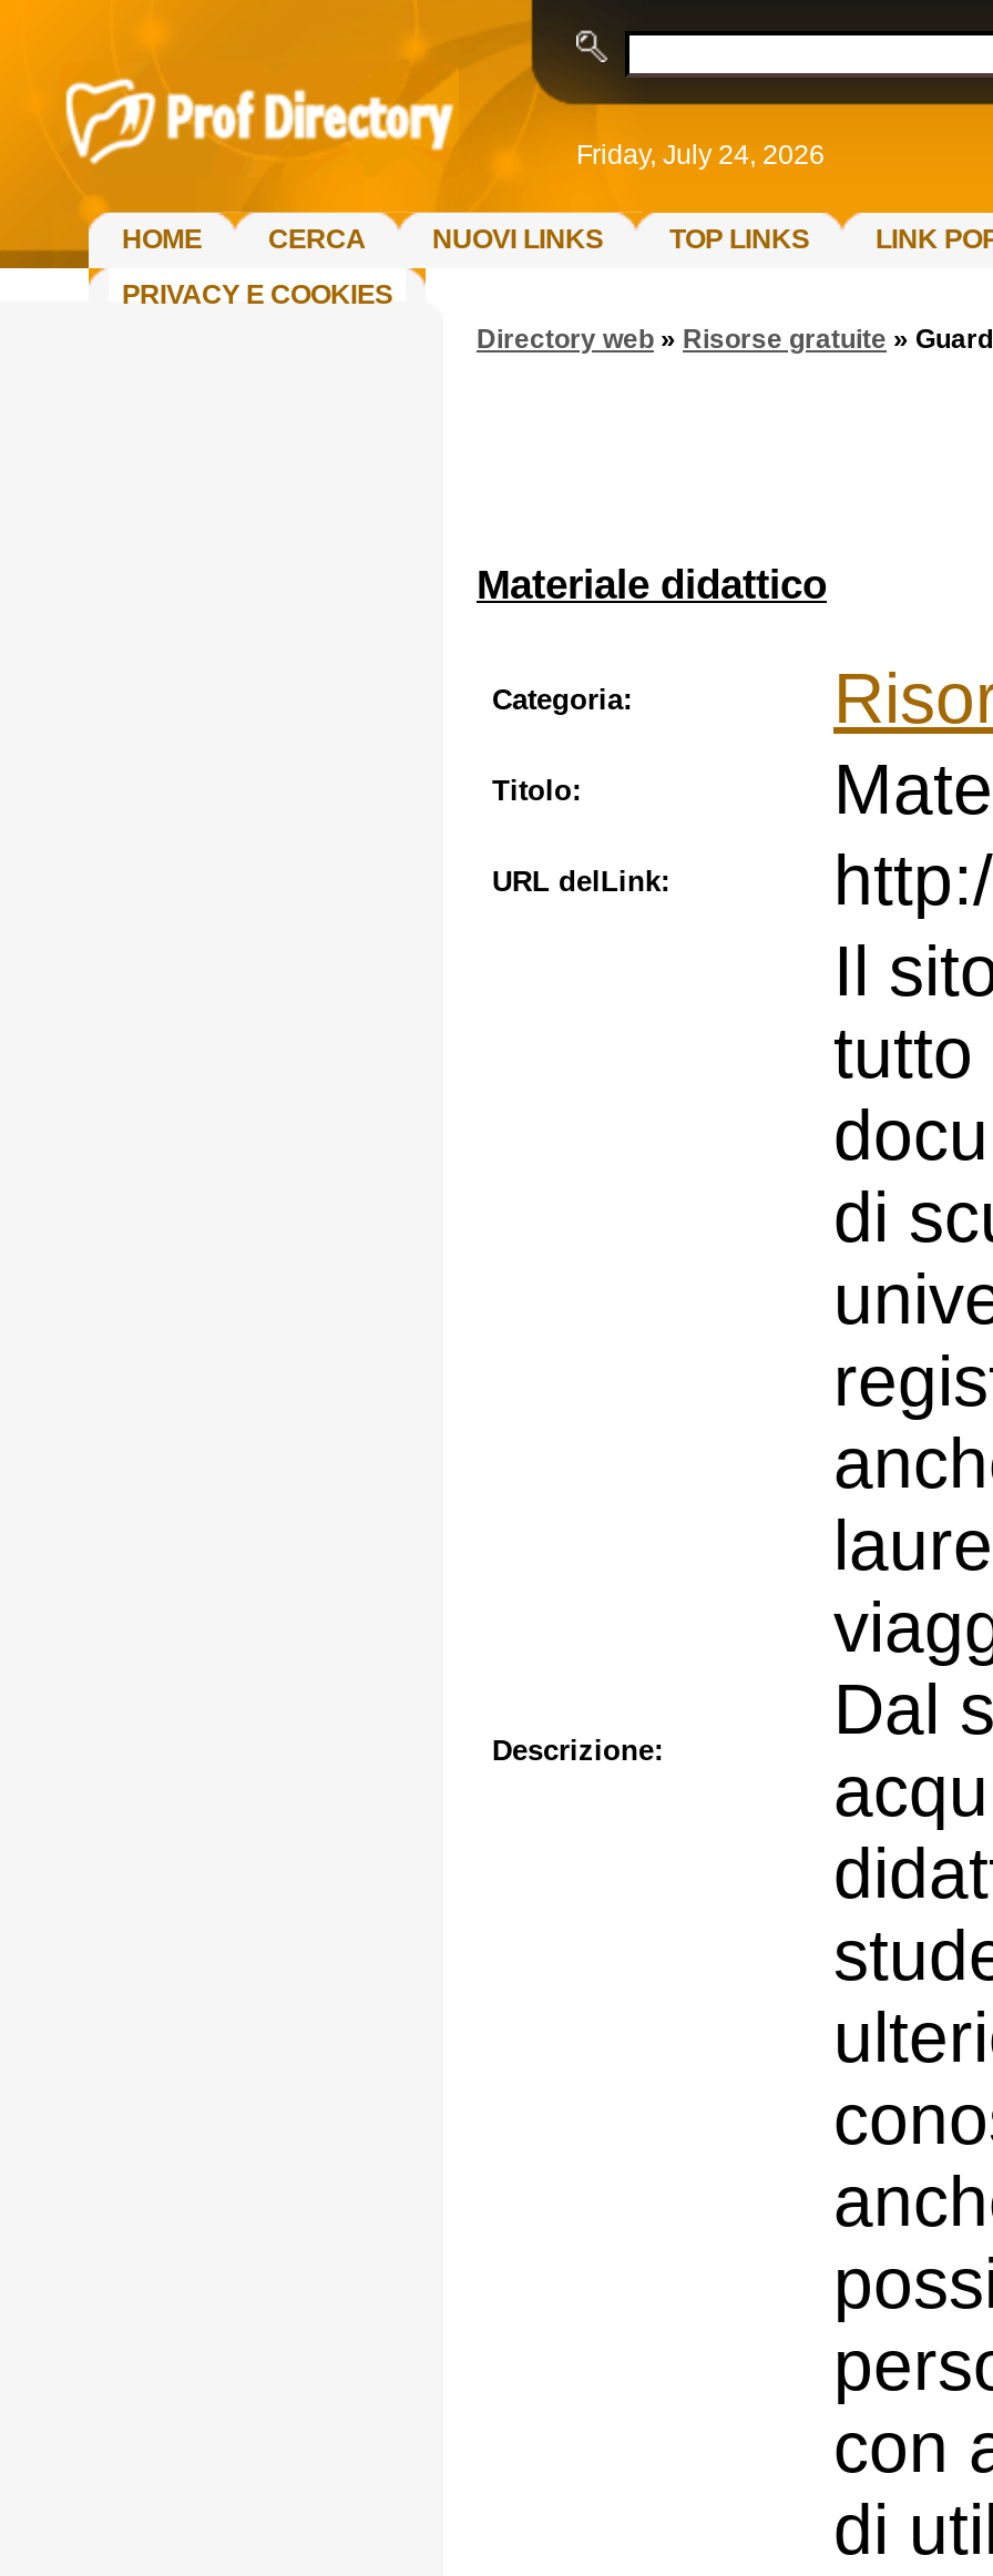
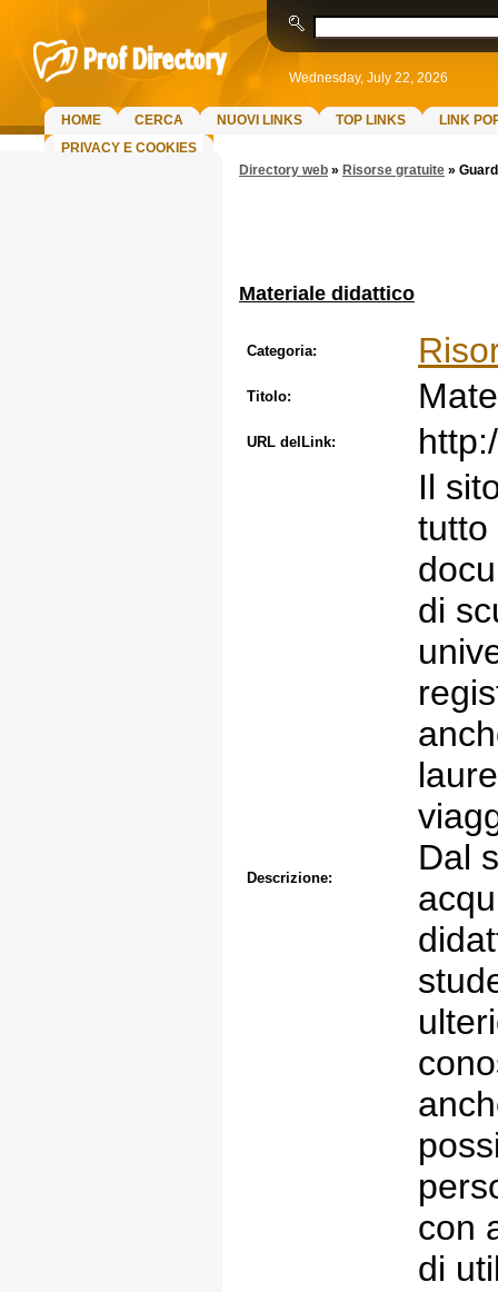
- Friday, July 24, 2026
+ Wednesday, July 22, 2026
